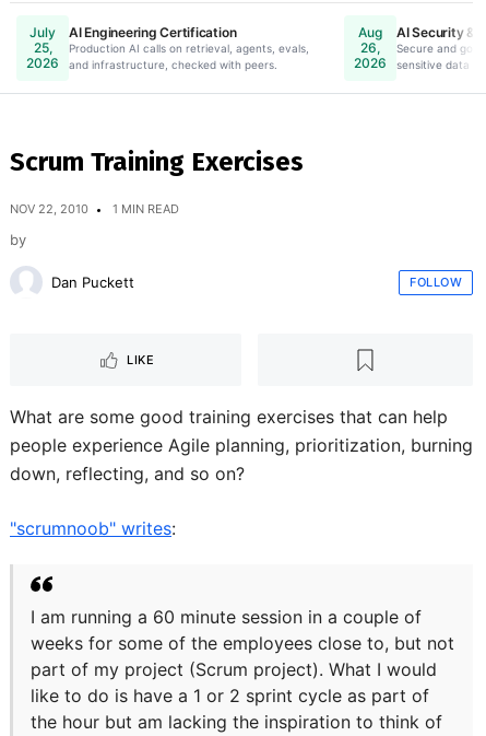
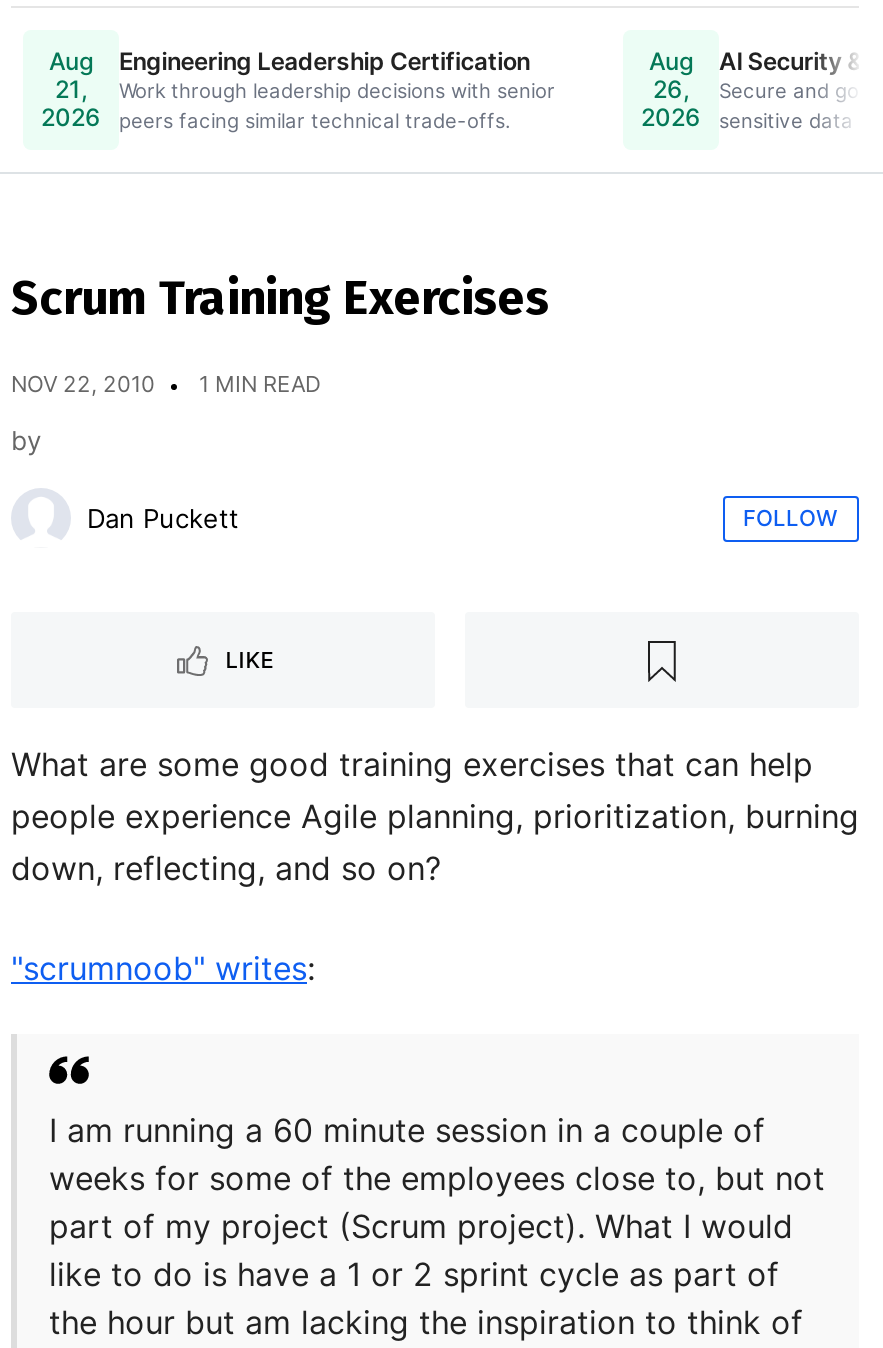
- July
- 25,
+ Aug
+ 21,

- AI Engineering Certification
- Production AI calls on retrieval, agents, evals,
- and infrastructure, checked with peers.
+ Engineering Leadership Certification
+ Work through leadership decisions with senior
+ peers facing similar technical trade-offs.
